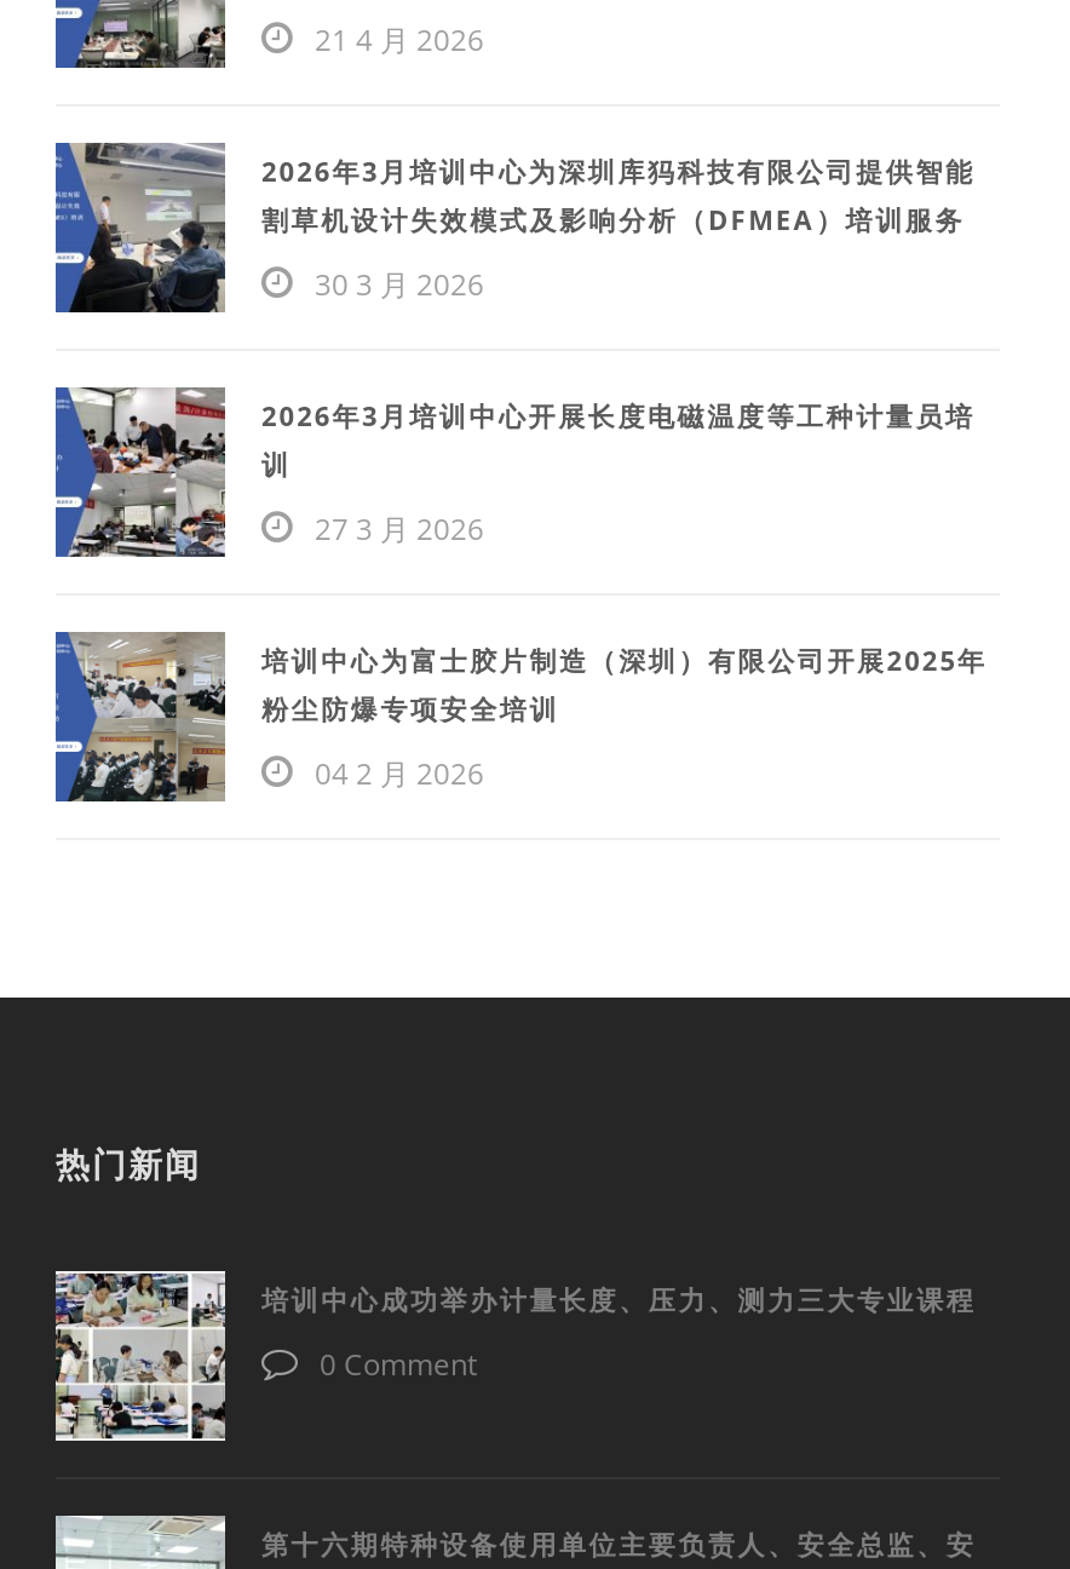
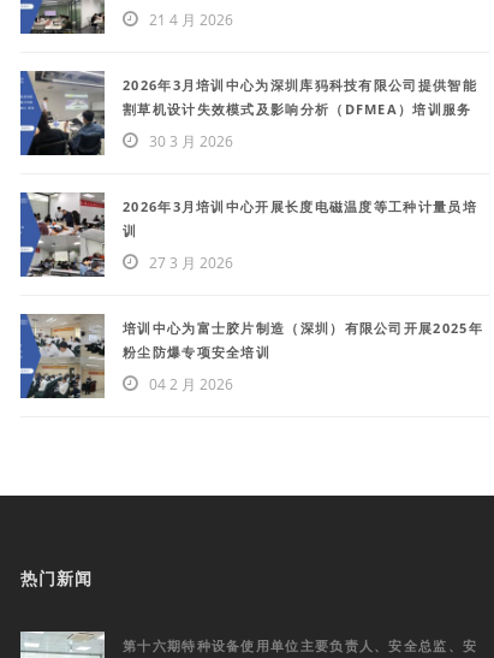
- [image]
- 培训中心成功举办计量长度、压力、测力三大专业课程
- 0 Comment
